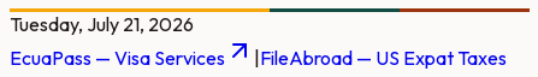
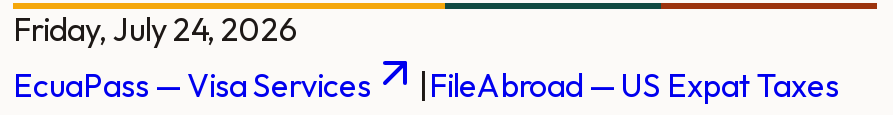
- Tuesday, July 21, 2026
+ Friday, July 24, 2026
